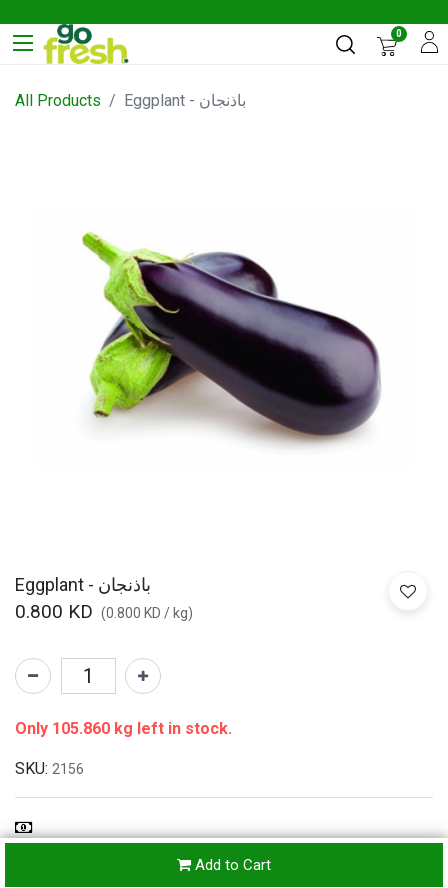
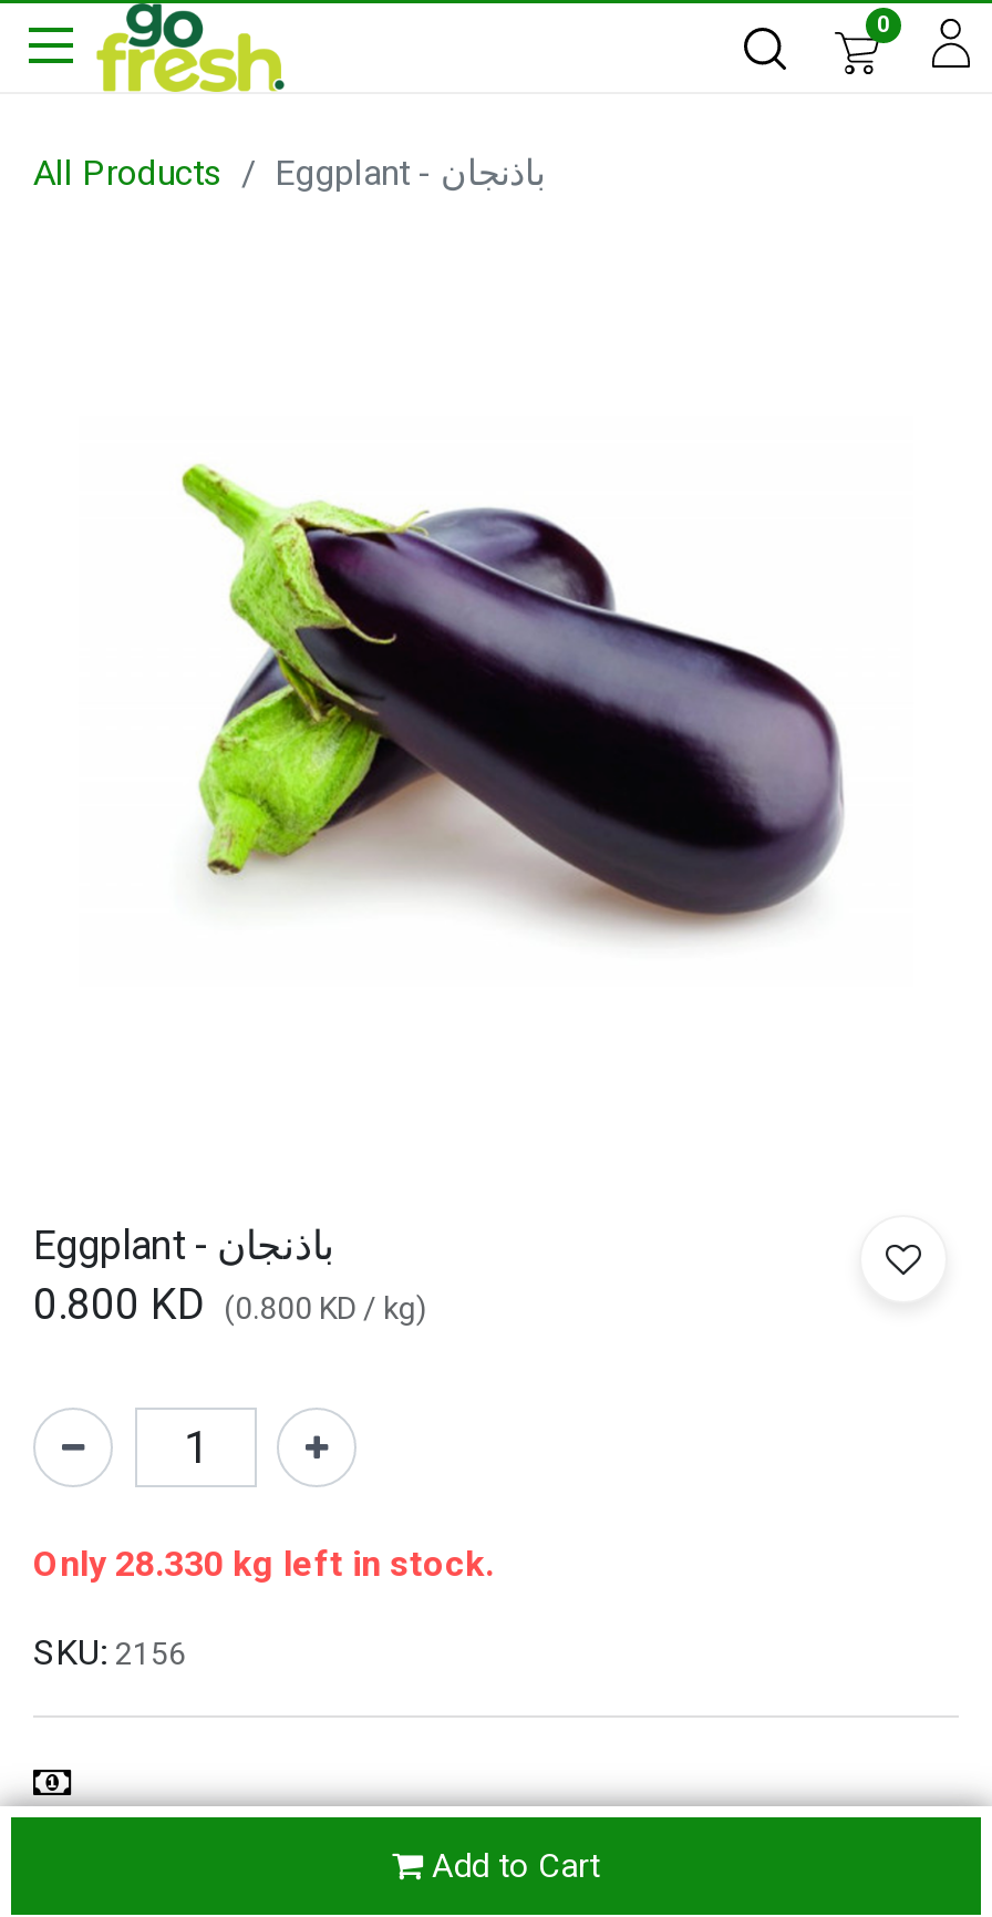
- Only 105.860 kg left in stock.
+ Only 28.330 kg left in stock.
